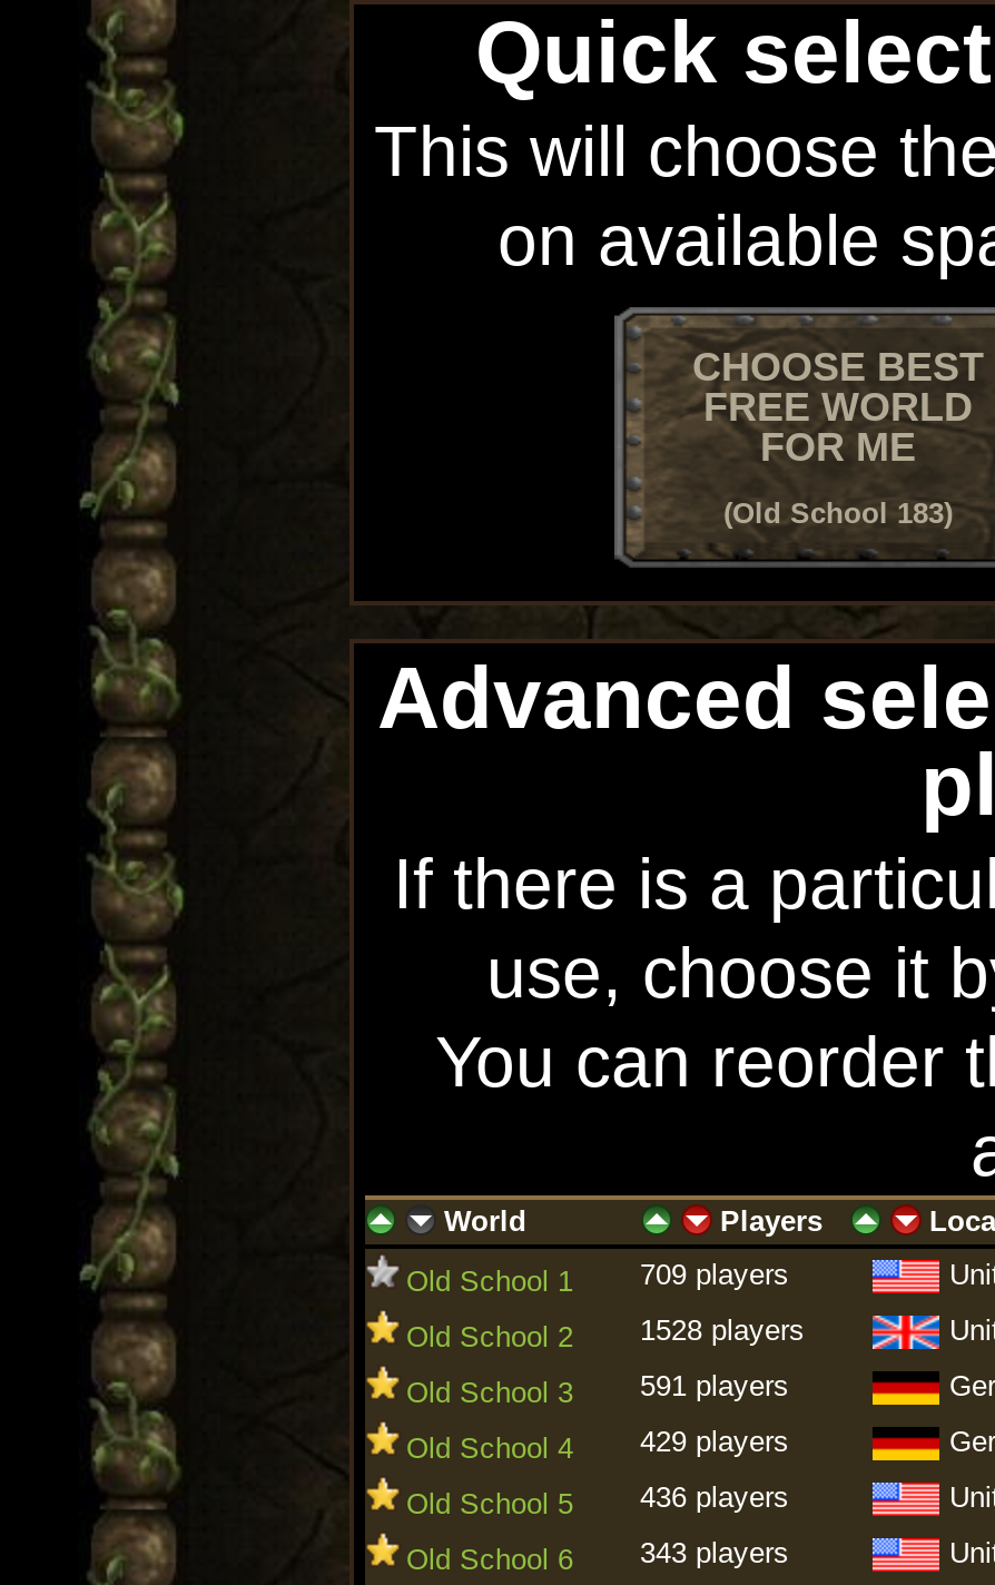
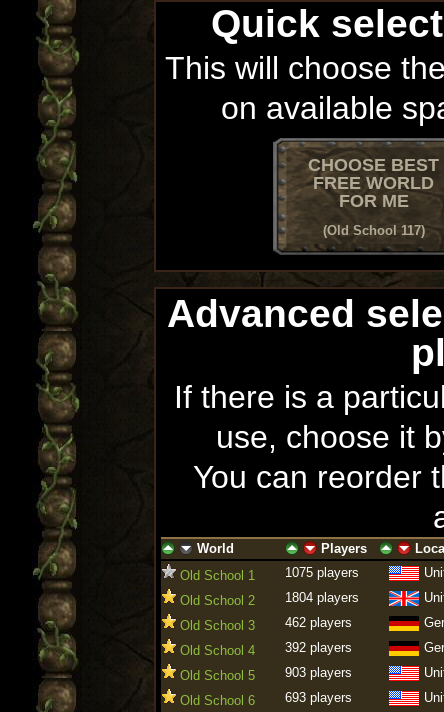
- (Old School 183)
+ (Old School 117)

- Old School 1 709 players
+ Old School 1 1075 players

- Old School 2 1528 players
+ Old School 2 1804 players

- Old School 3 591 players
+ Old School 3 462 players

- Old School 4 429 players
+ Old School 4 392 players

- Old School 5 436 players
+ Old School 5 903 players

- Old School 6 343 players
+ Old School 6 693 players
